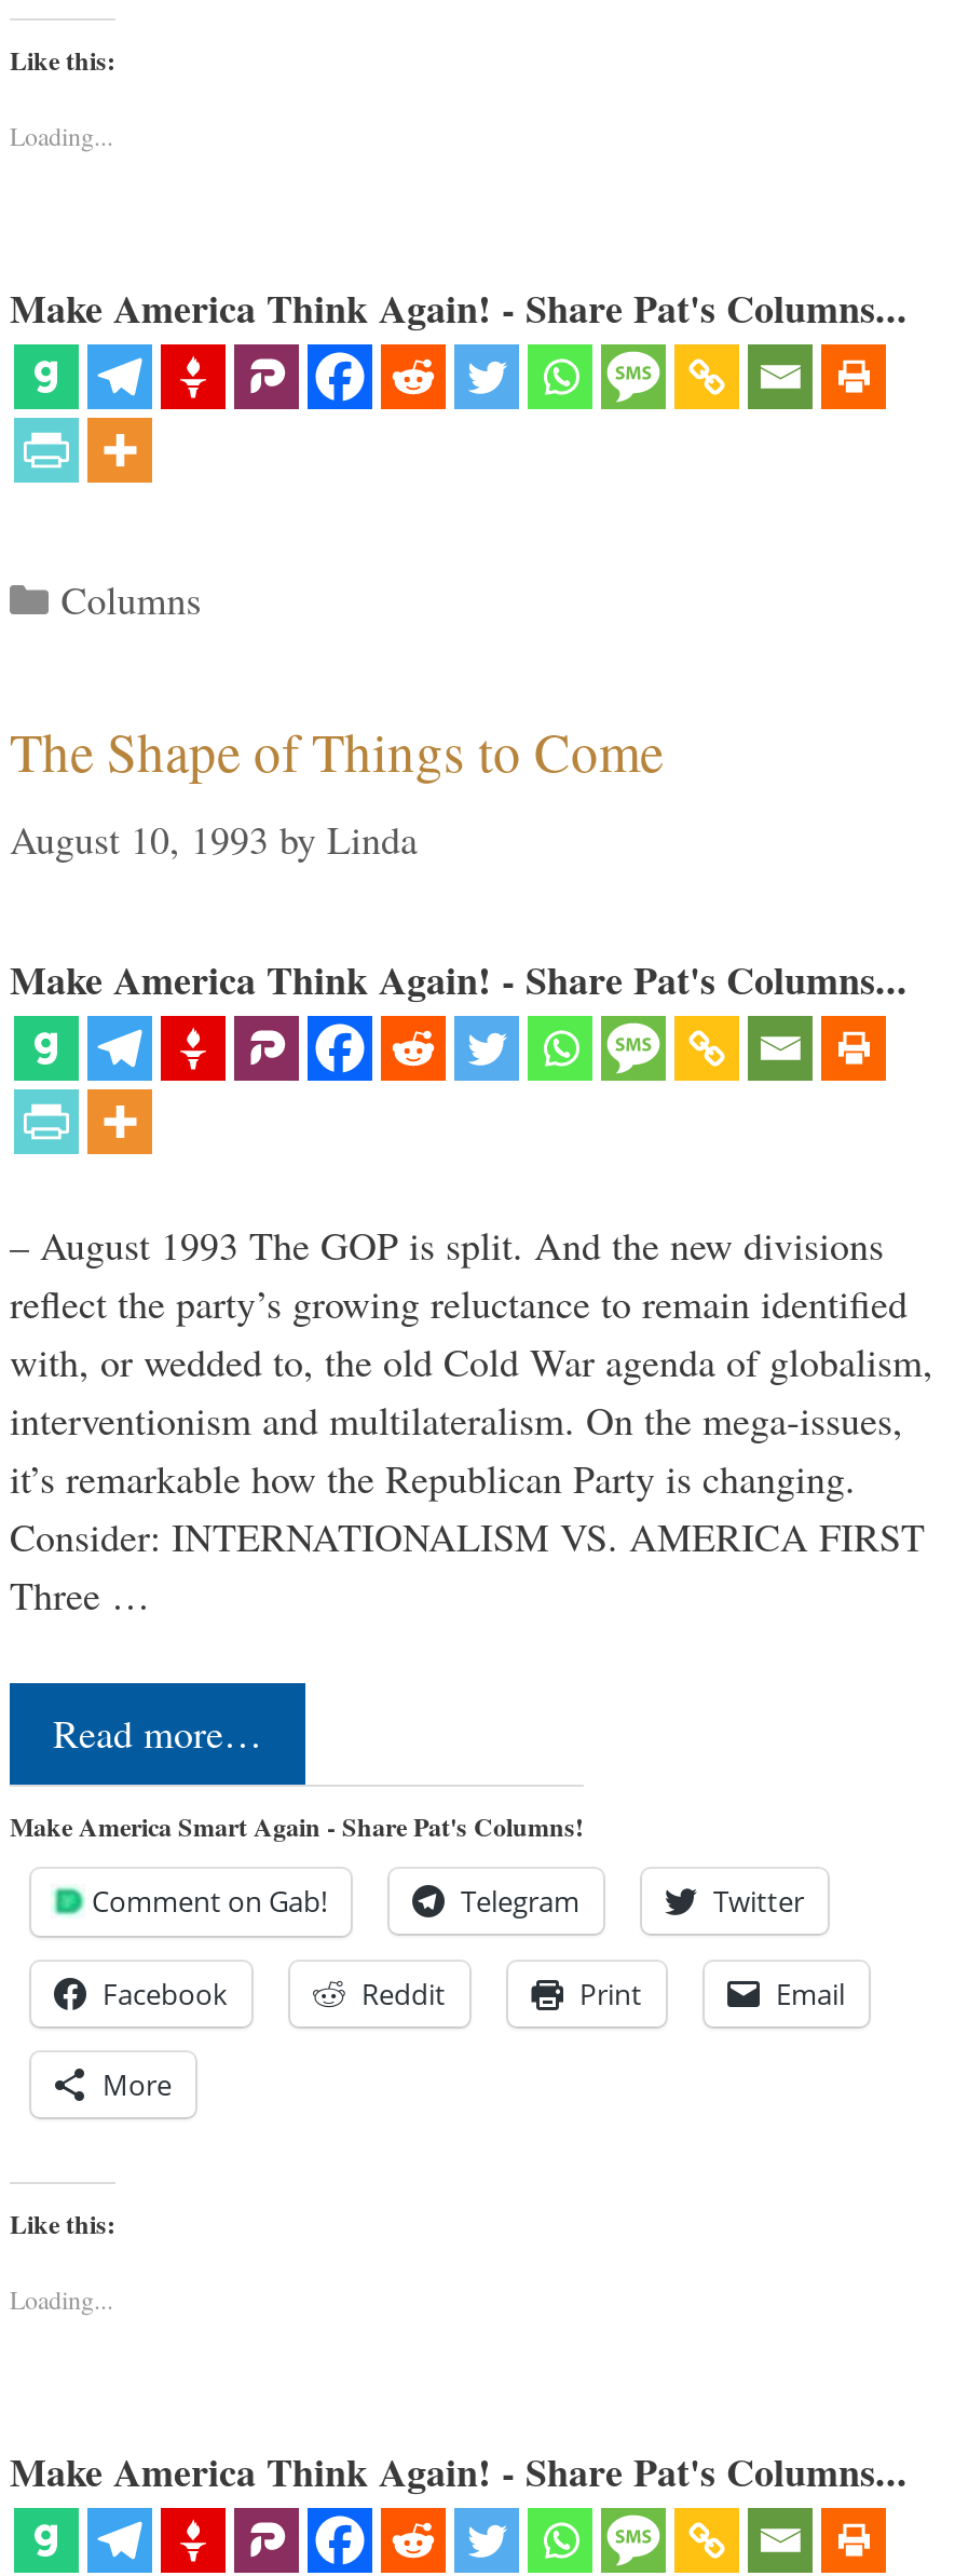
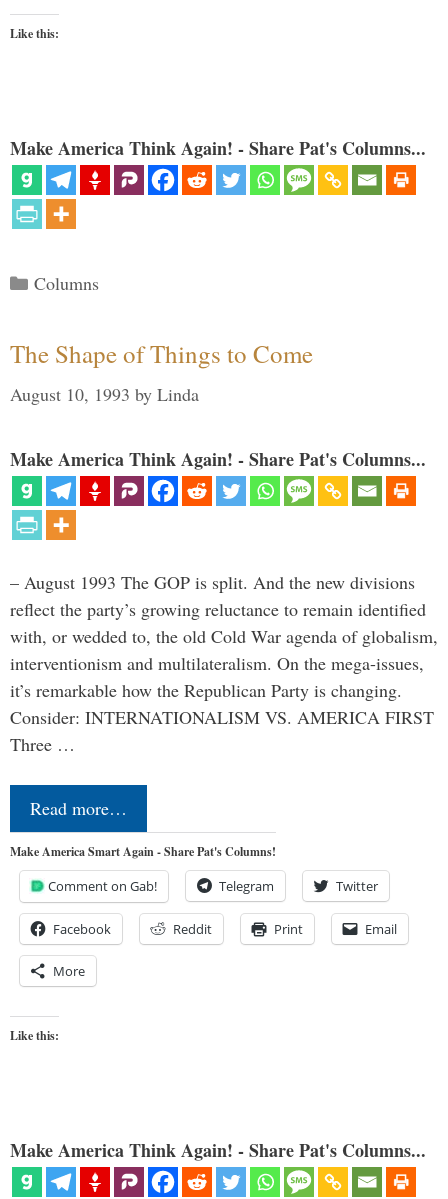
- Loading...

- Loading...
